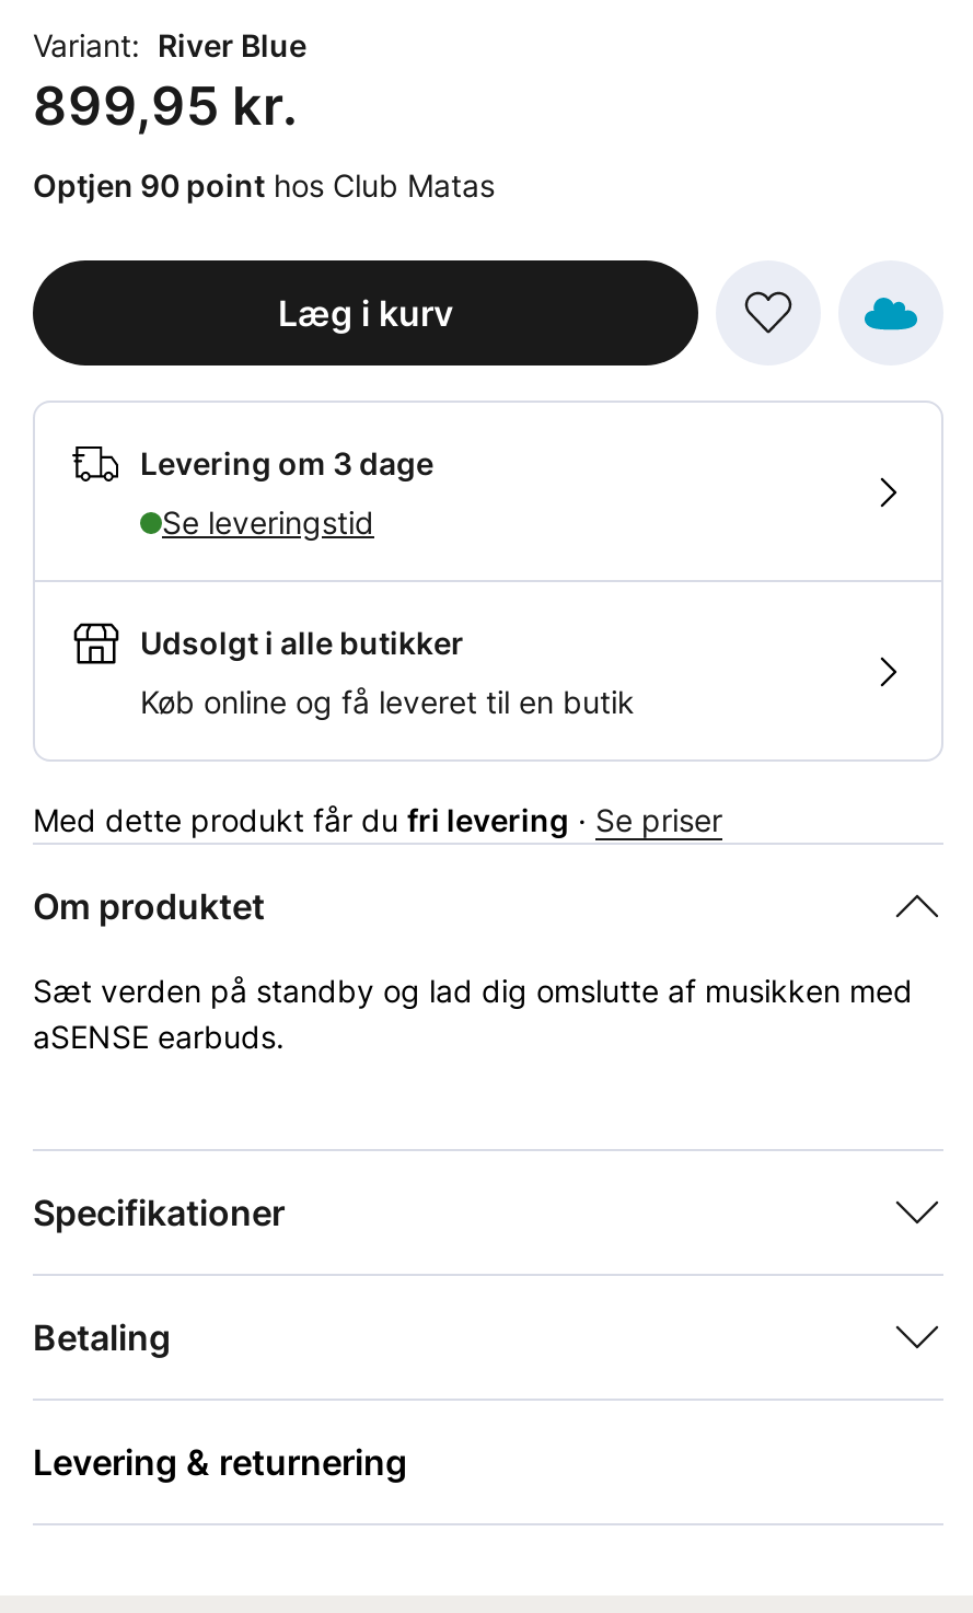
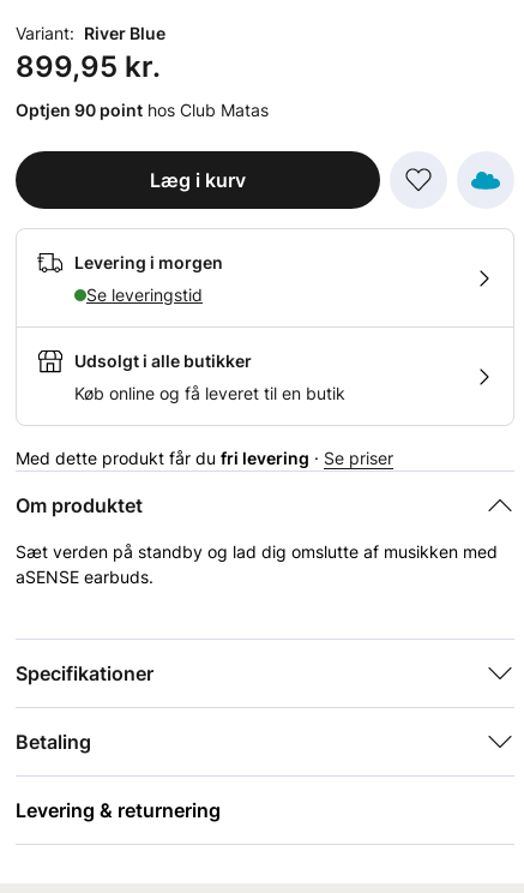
- Levering om 3 dage
+ Levering i morgen
